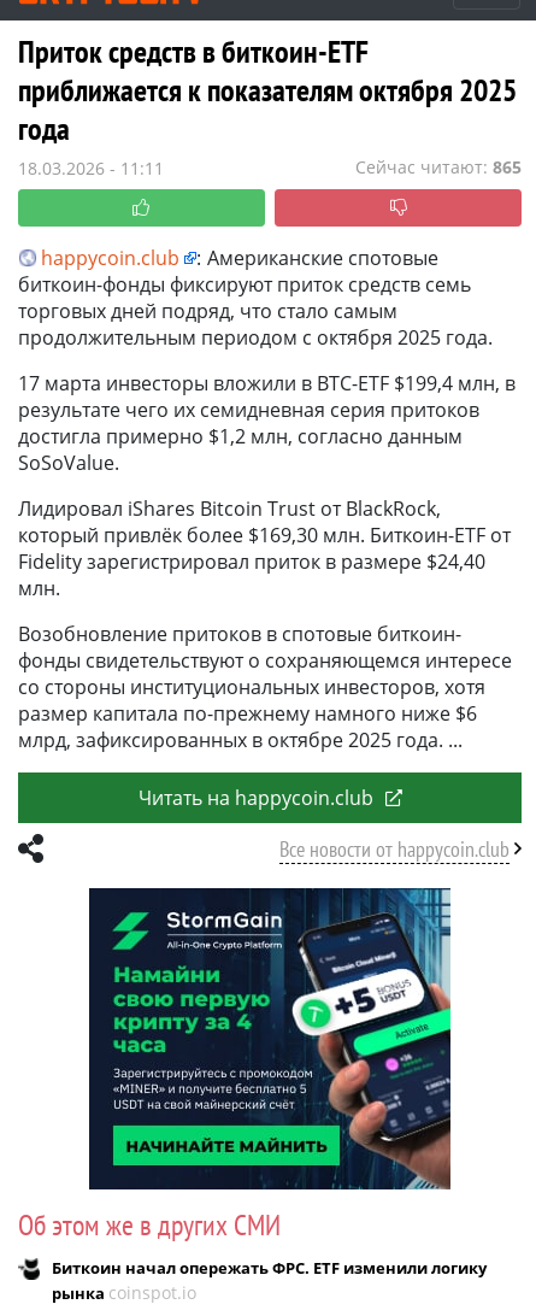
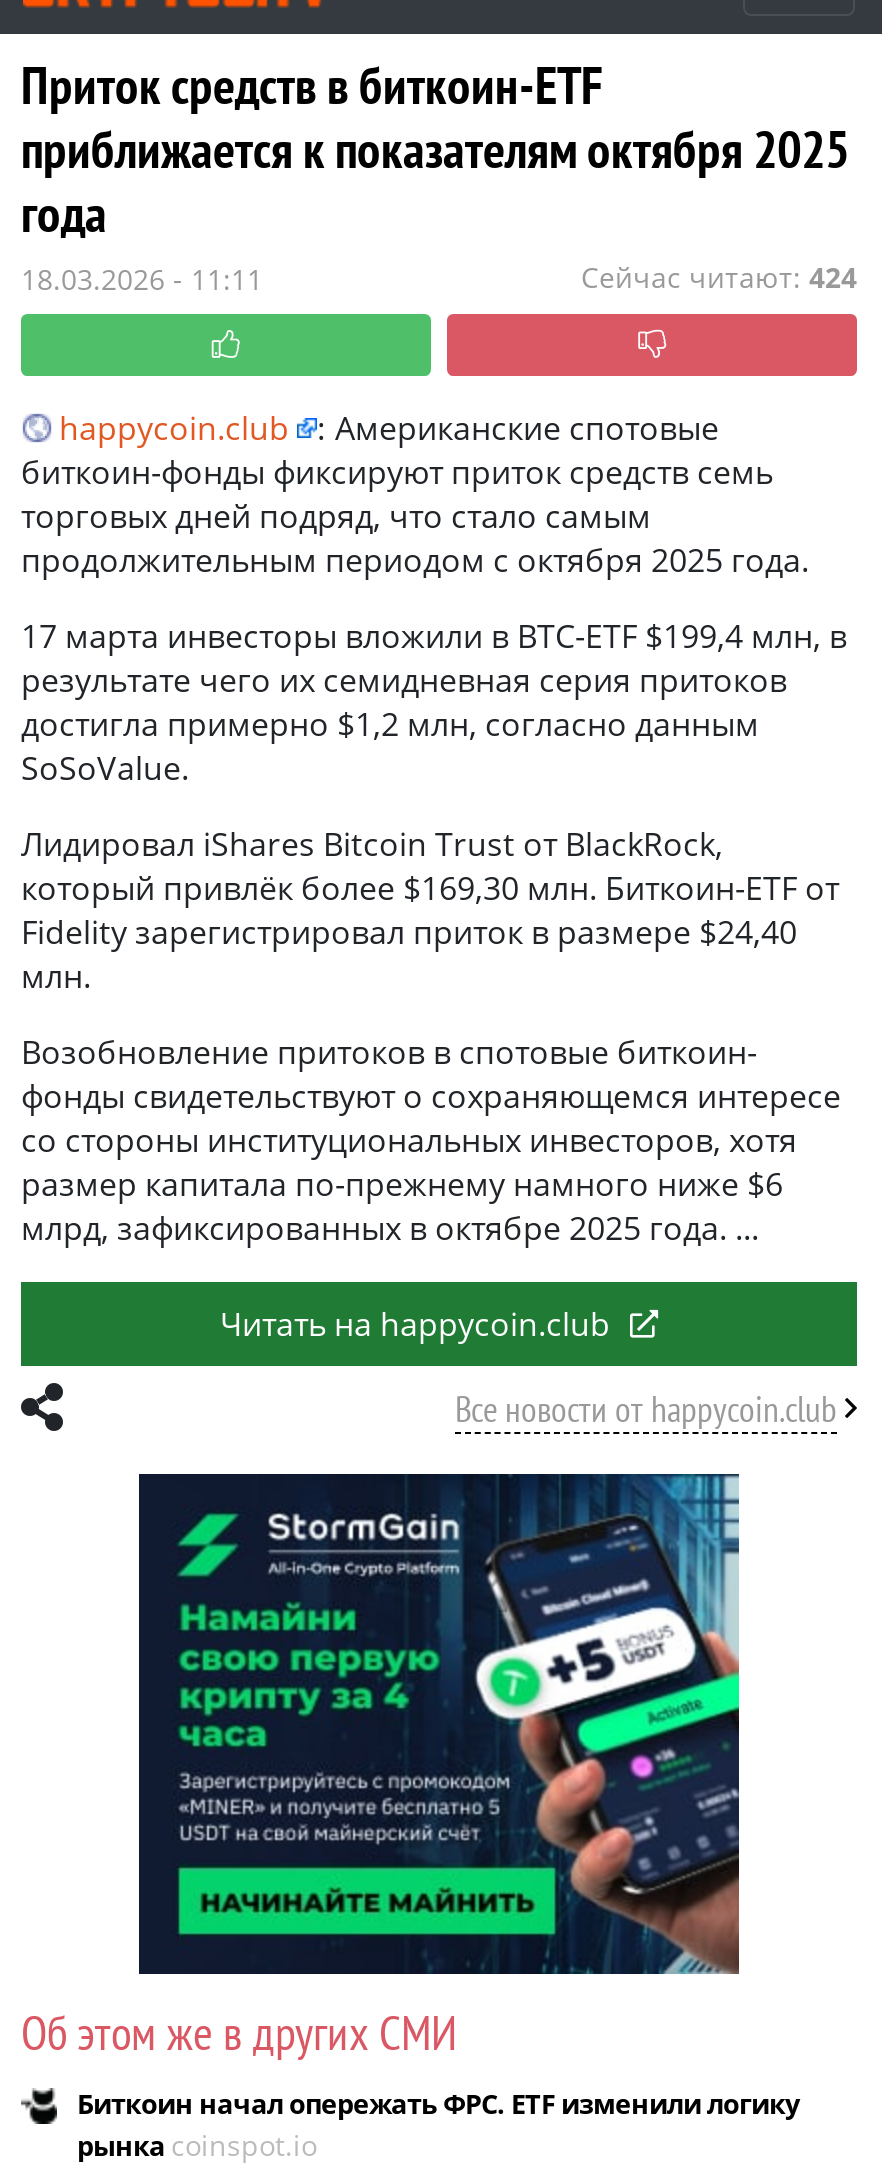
- Сейчас читают: 865
+ Сейчас читают: 424
